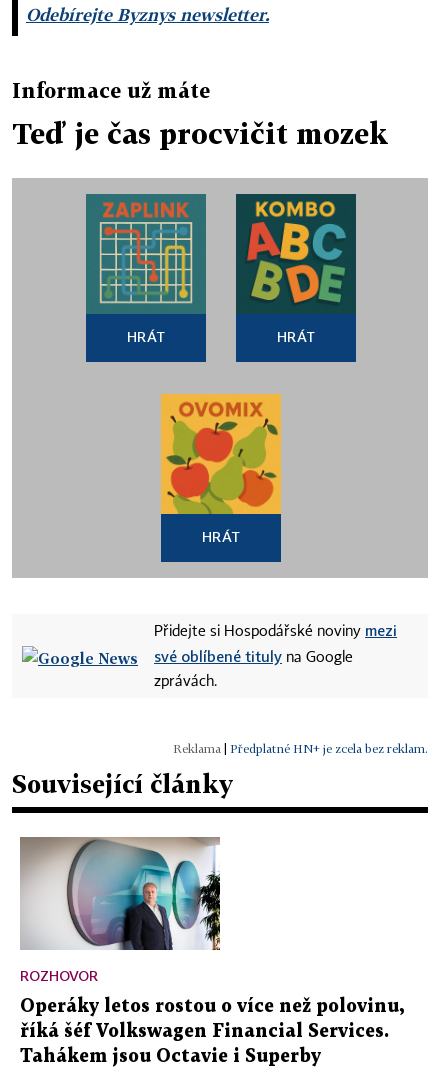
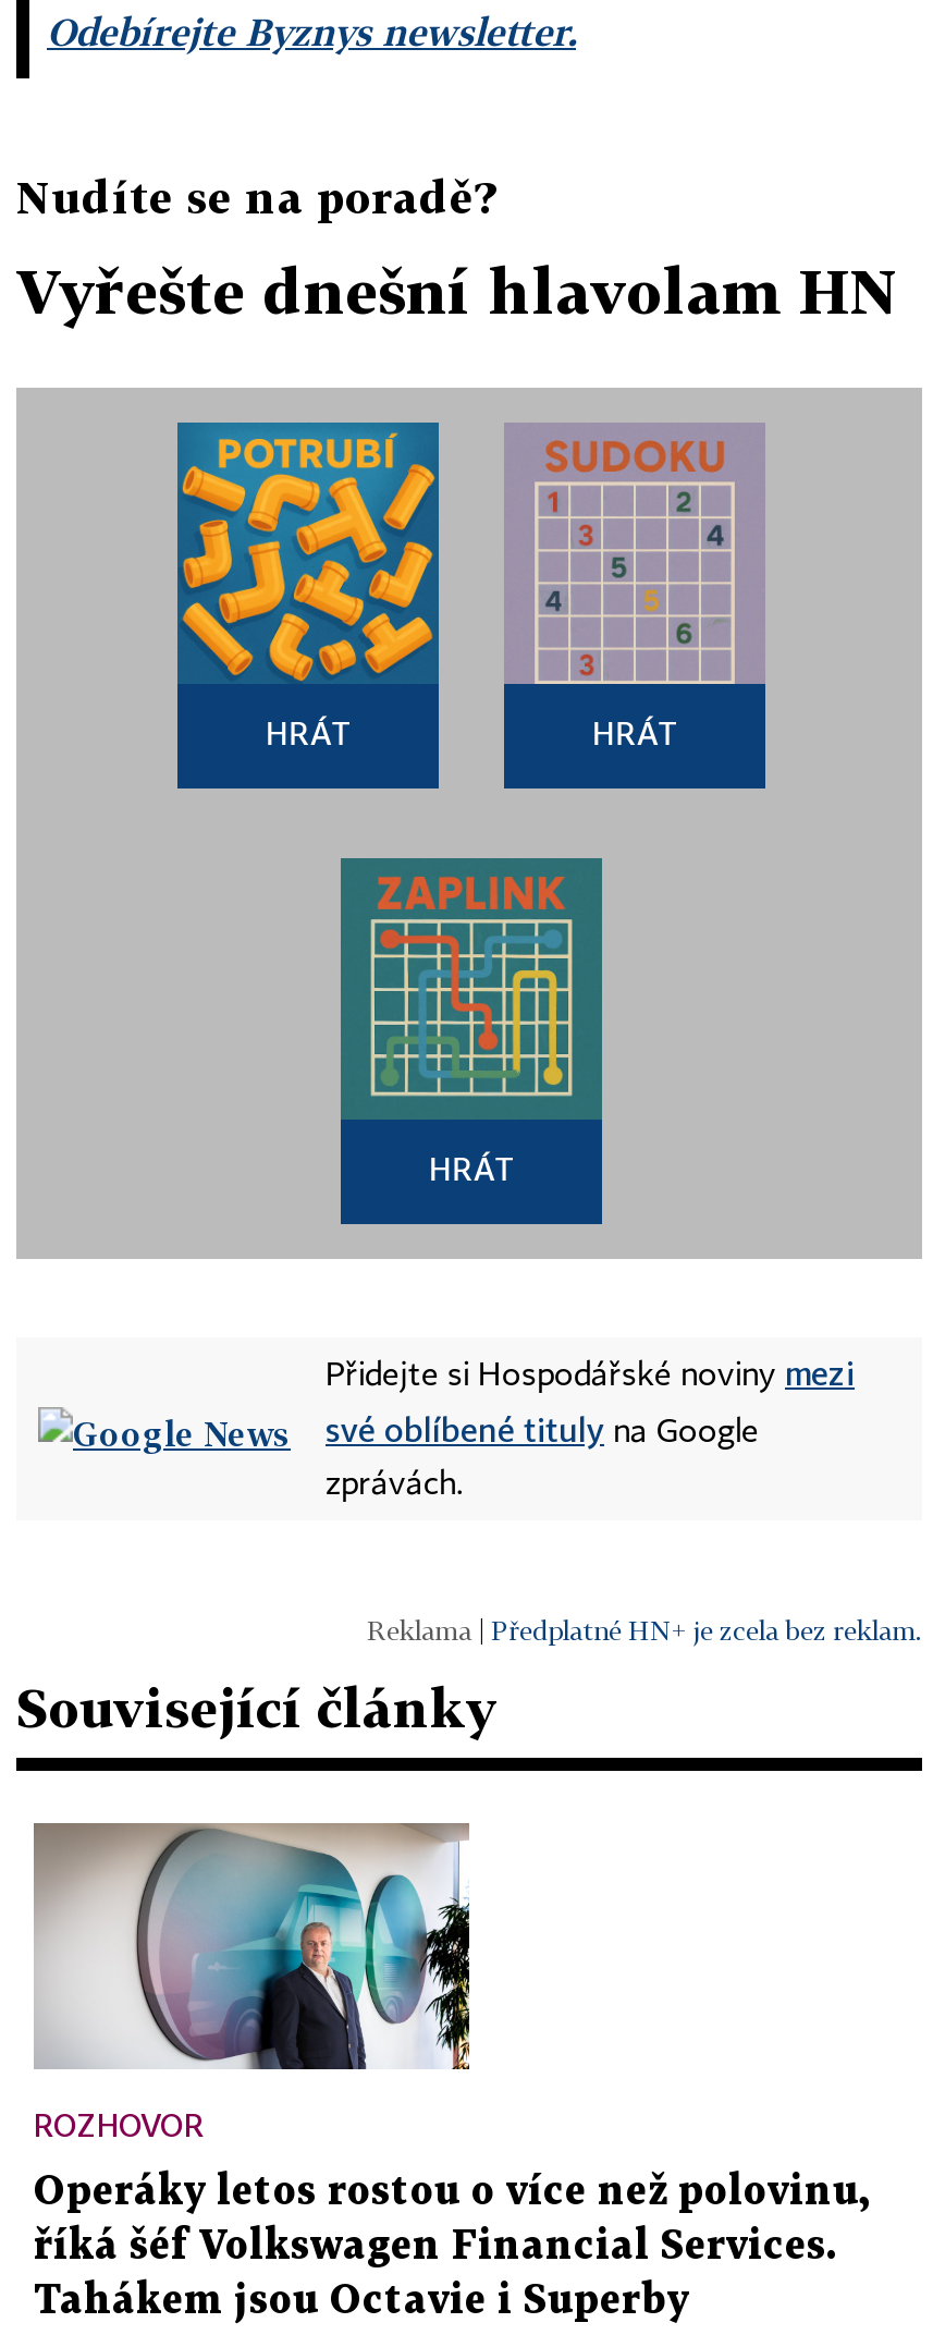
- Informace už máte
+ Nudíte se na poradě?

- Teď je čas procvičit mozek
+ Vyřešte dnešní hlavolam HN

- [image]
+ [image]

- [image]
+ [image]

- [image]
+ [image]
